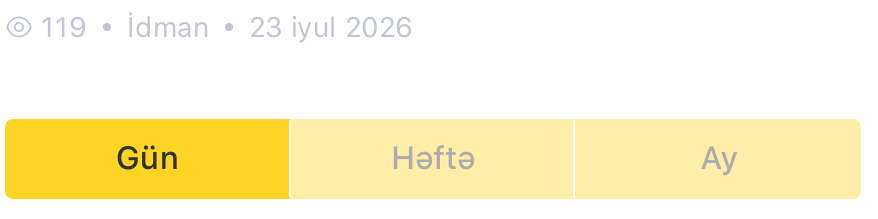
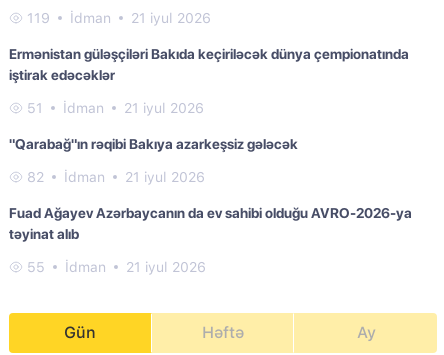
- 23 iyul 2026
+ 21 iyul 2026
+ Ermənistan güləşçiləri Bakıda keçiriləcək dünya çempionatında
+ iştirak edəcəklər
+ 51
+ İdman
+ 21 iyul 2026
+ "Qarabağ"ın rəqibi Bakıya azarkeşsiz gələcək
+ 82
+ İdman
+ 21 iyul 2026
+ Fuad Ağayev Azərbaycanın da ev sahibi olduğu AVRO-2026-ya
+ təyinat alıb
+ 55
+ İdman
+ 21 iyul 2026
